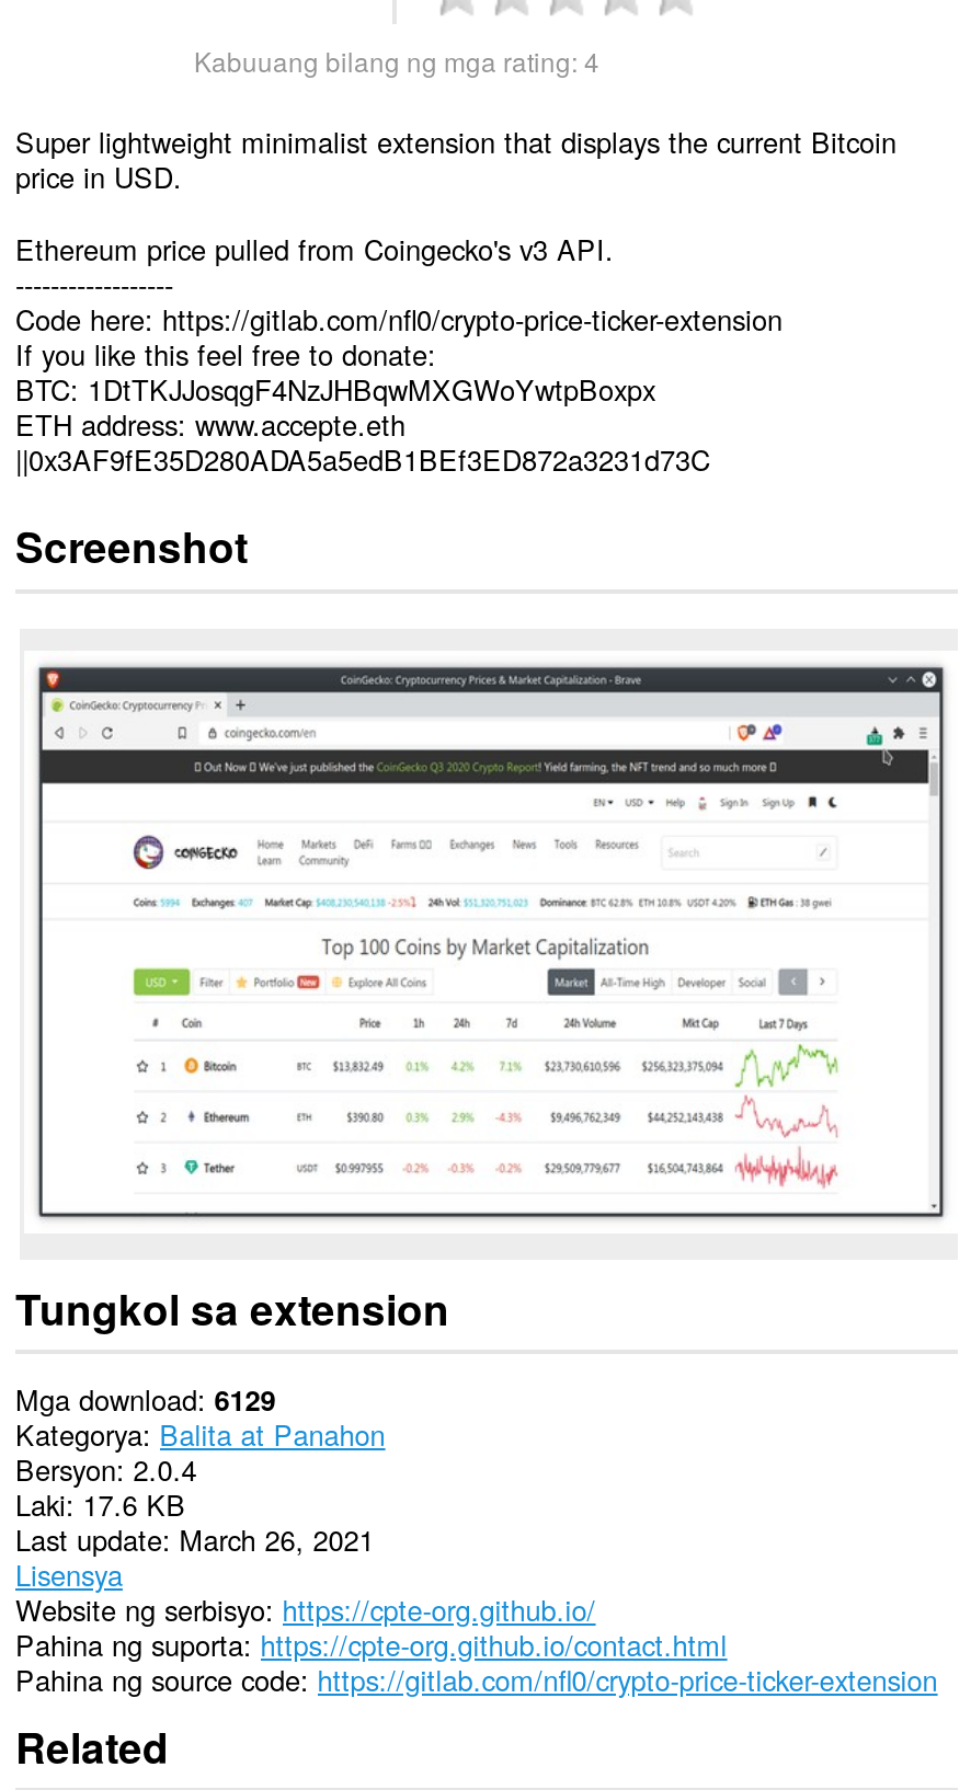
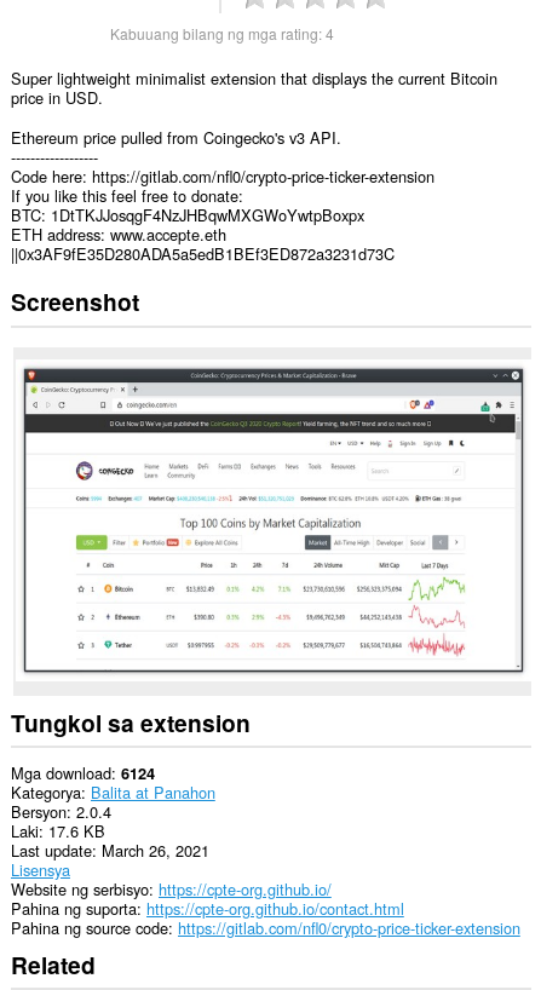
- Mga download 6129
+ Mga download 6124
